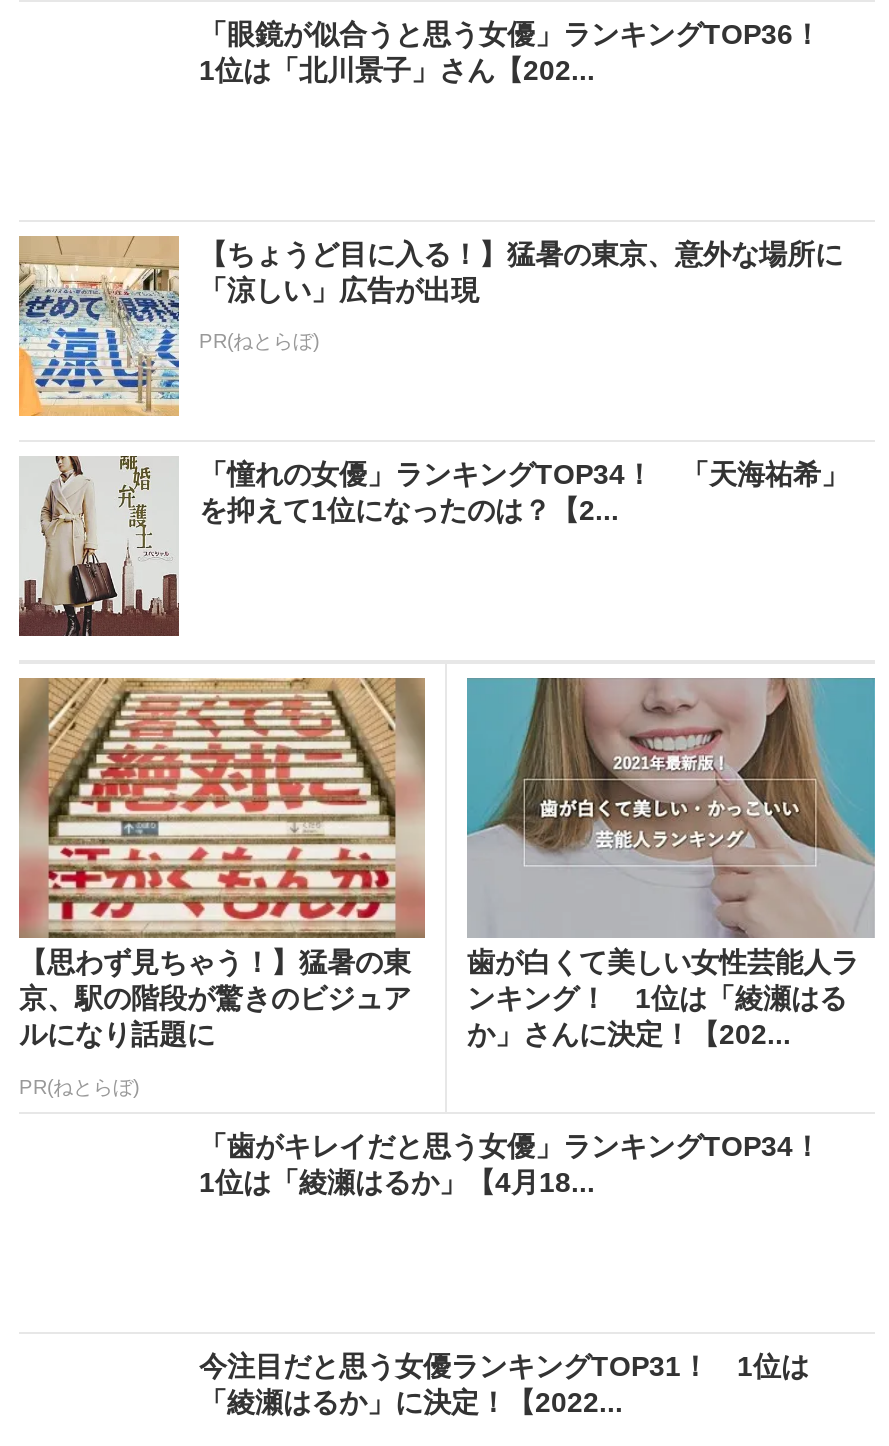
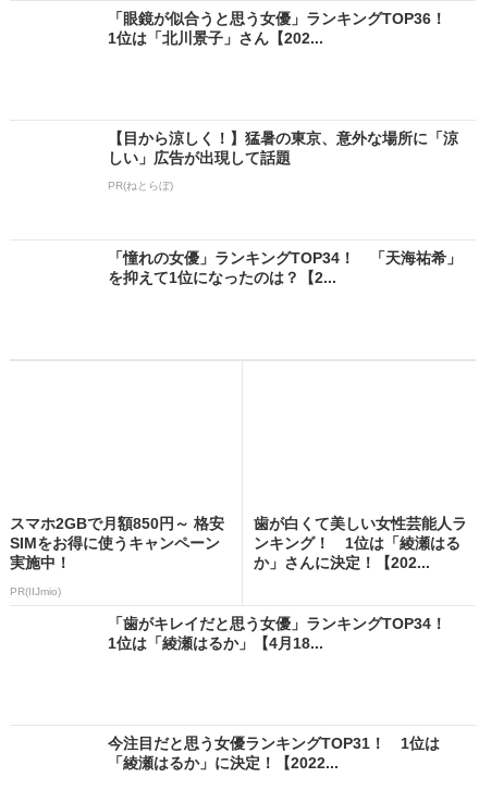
- [image]

- 【ちょうど目に入る！】猛暑の東京、意外な場所に
- 「涼しい」広告が出現
+ 【目から涼しく！】猛暑の東京、意外な場所に「涼
+ しい」広告が出現して話題

- [image]

- [image]

- [image]

- 【思わず見ちゃう！】猛暑の東
- 京、駅の階段が驚きのビジュア
- ルになり話題に
+ スマホ2GBで月額850円～ 格安
+ SIMをお得に使うキャンペーン
+ 実施中！

- PR(ねとらぼ)
+ PR(IIJmio)
